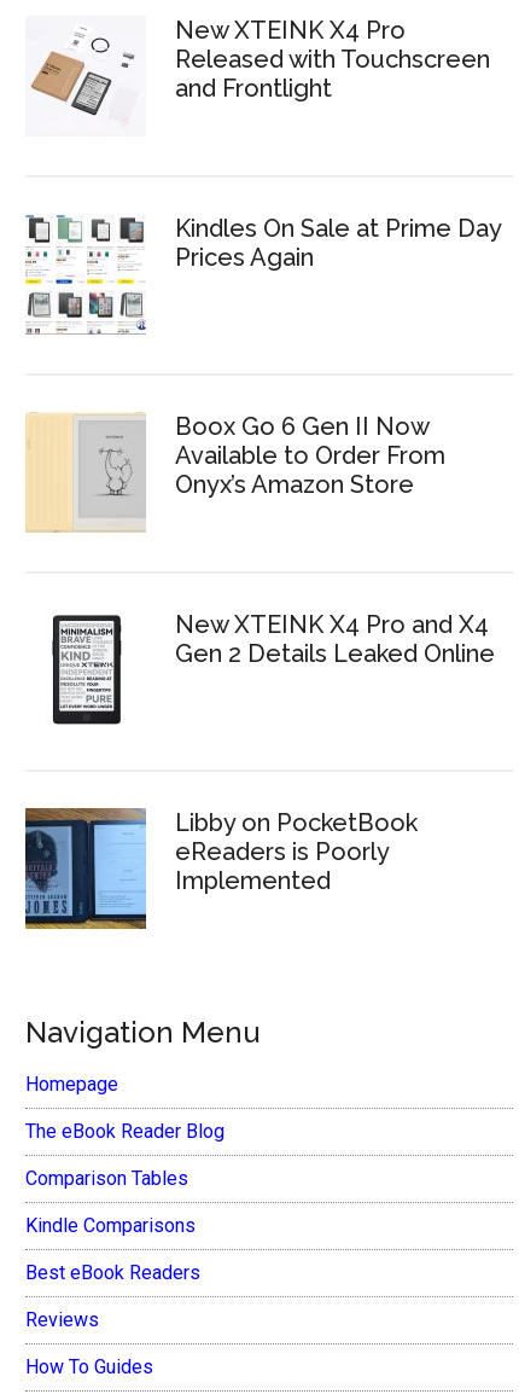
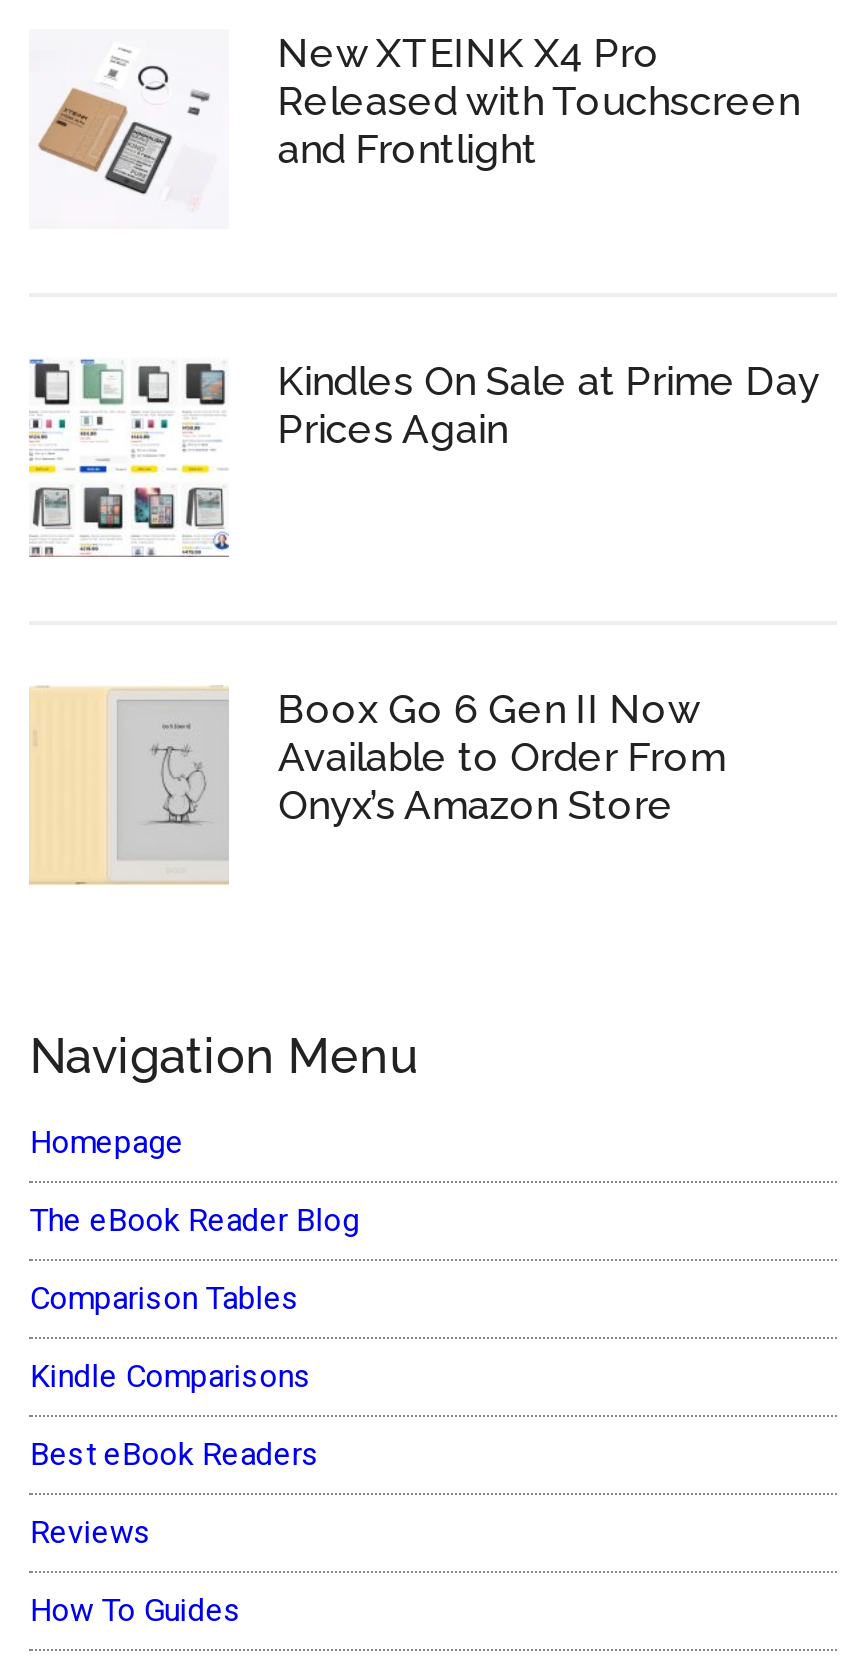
- [image]

- New XTEINK X4 Pro and X4
- Gen 2 Details Leaked Online

- [image]
- Libby on PocketBook
- eReaders is Poorly
- Implemented
